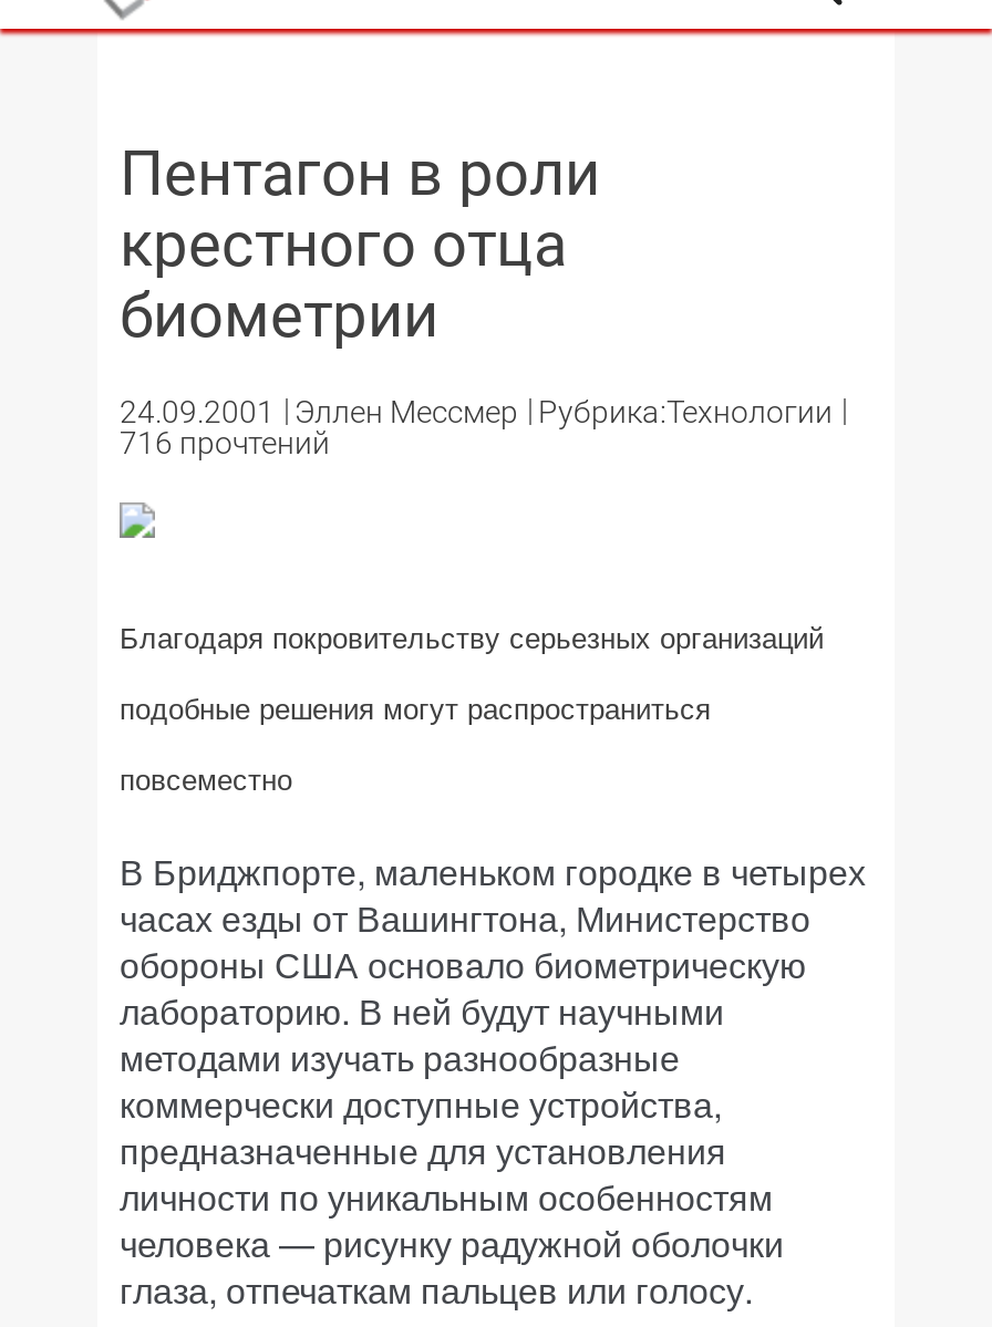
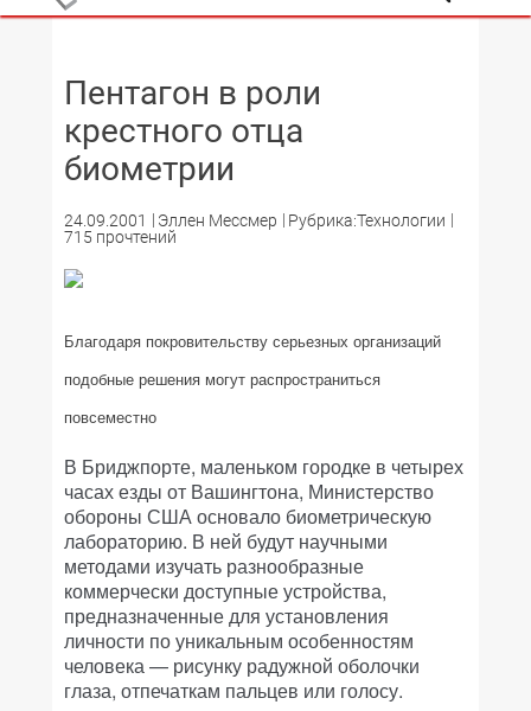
- 716 прочтений
+ 715 прочтений
